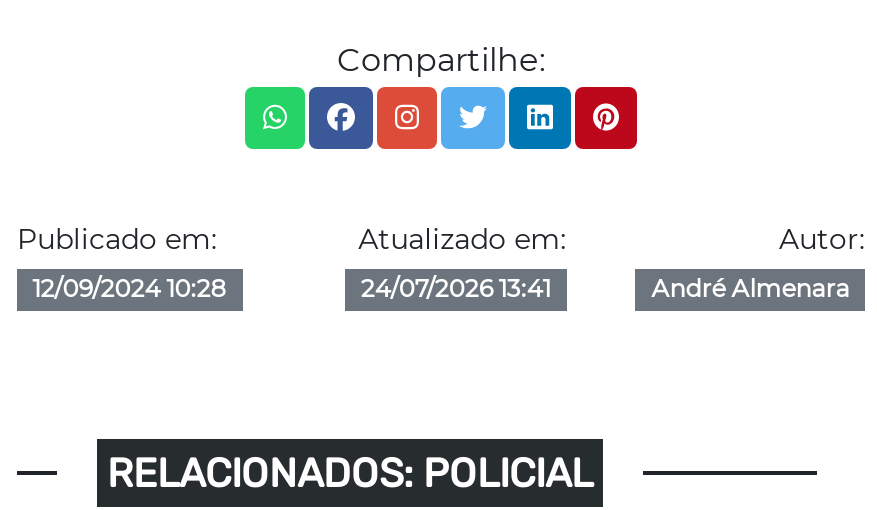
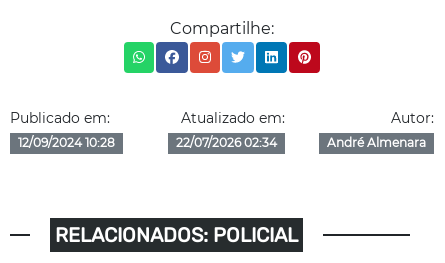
- 24/07/2026 13:41
+ 22/07/2026 02:34
